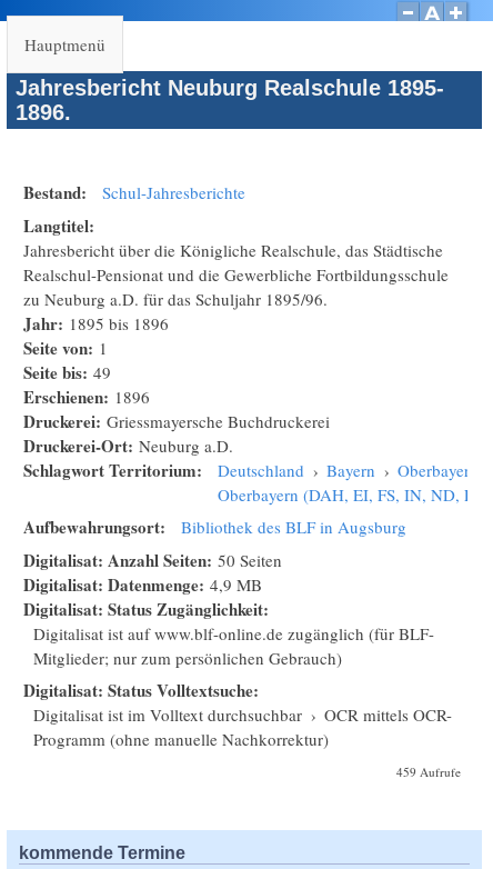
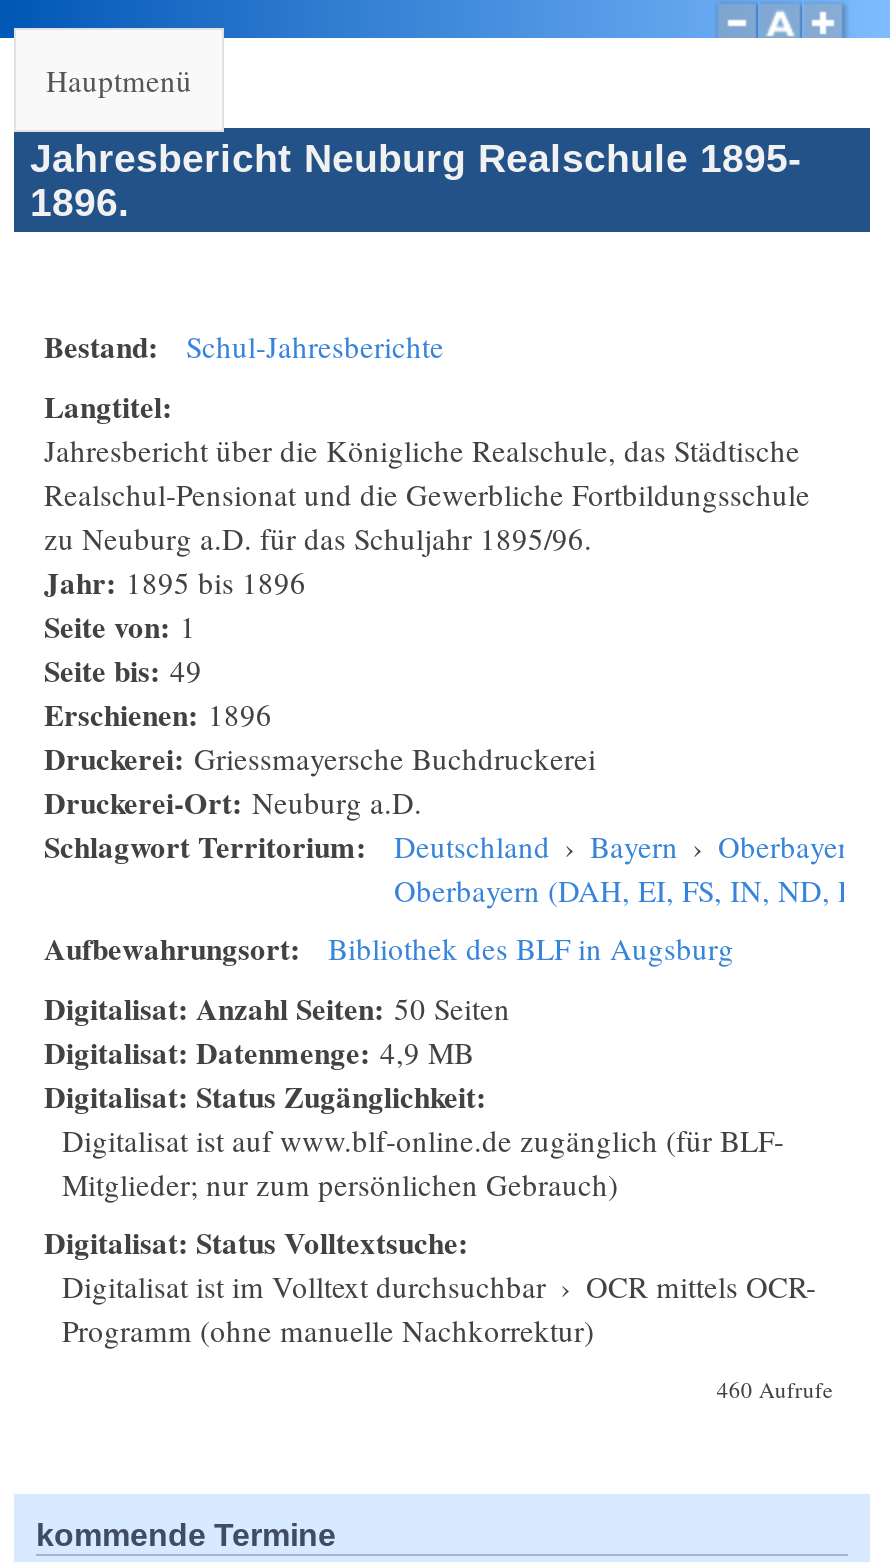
- 459 Aufrufe
+ 460 Aufrufe
